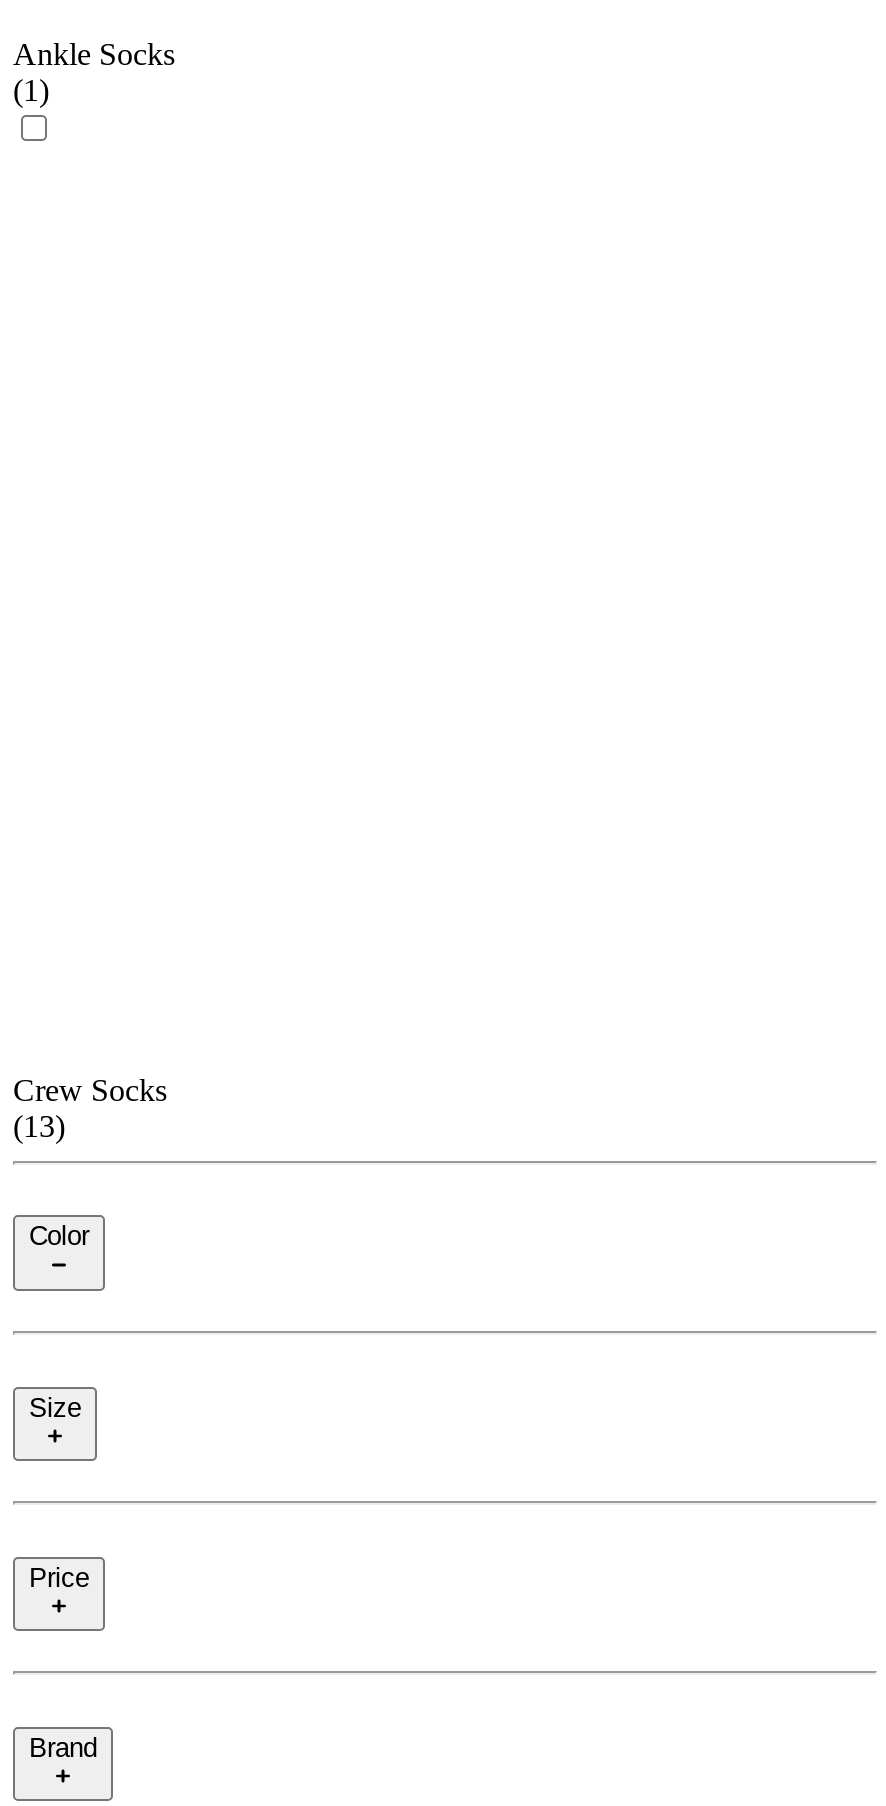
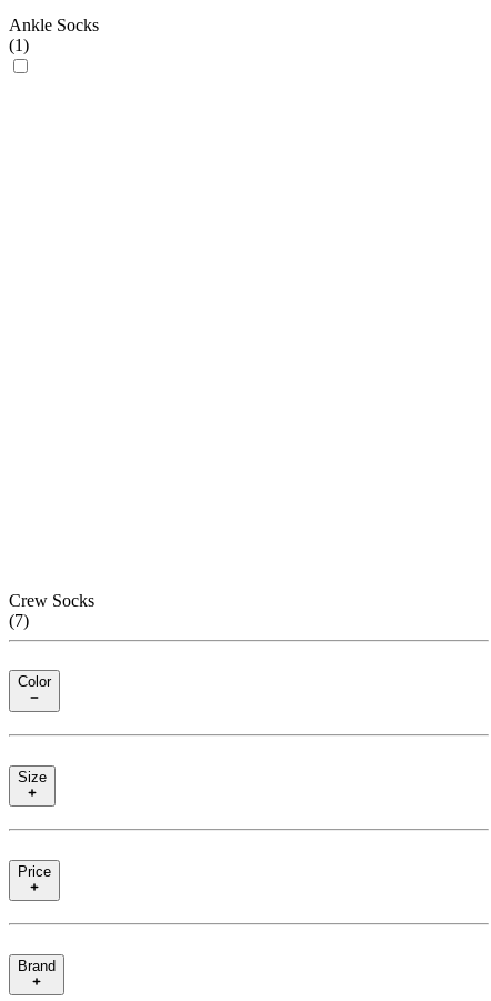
- (13)
+ (7)
